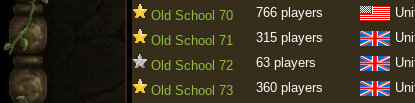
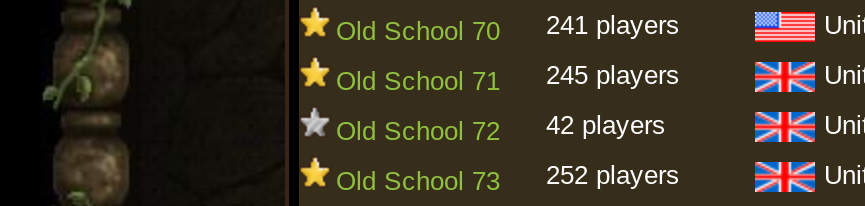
- Old School 70 766 players
+ Old School 70 241 players

- Old School 71 315 players
+ Old School 71 245 players

- Old School 72 63 players
+ Old School 72 42 players

- Old School 73 360 players
+ Old School 73 252 players
